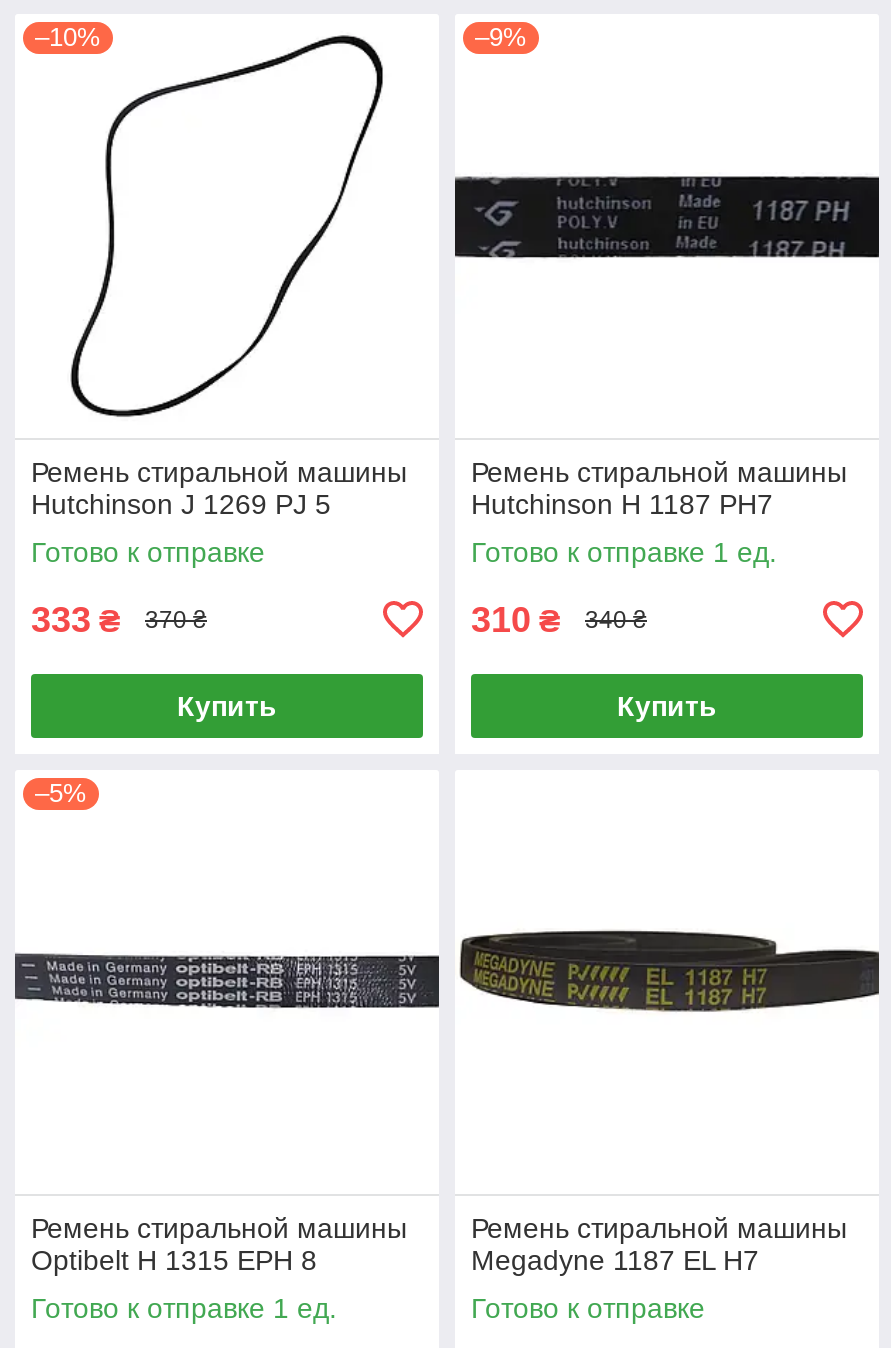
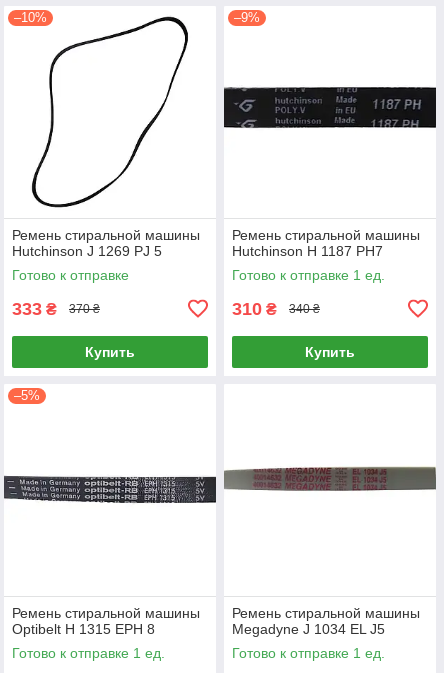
- [image]
+ [image]

- Megadyne 1187 EL H7
+ Megadyne J 1034 EL J5

- Готово к отправке
+ Готово к отправке 1 ед.
